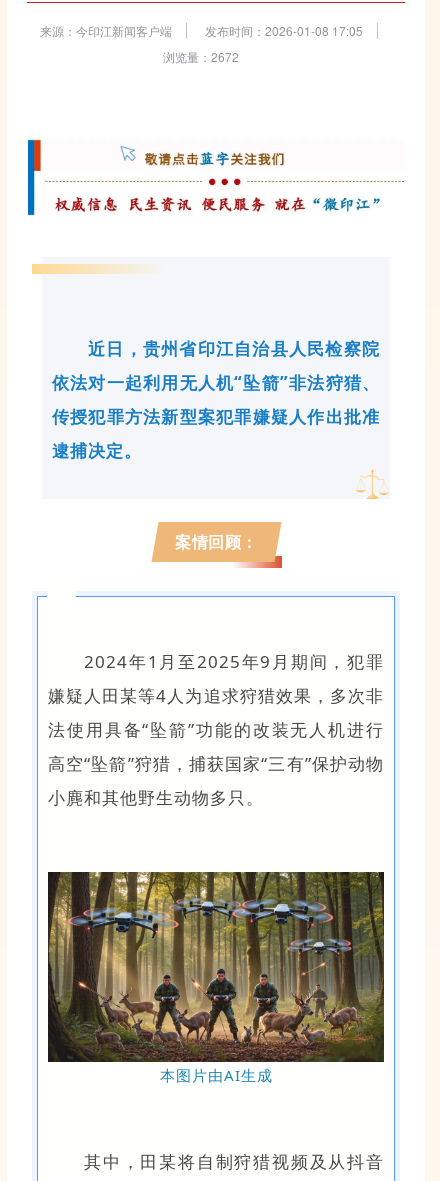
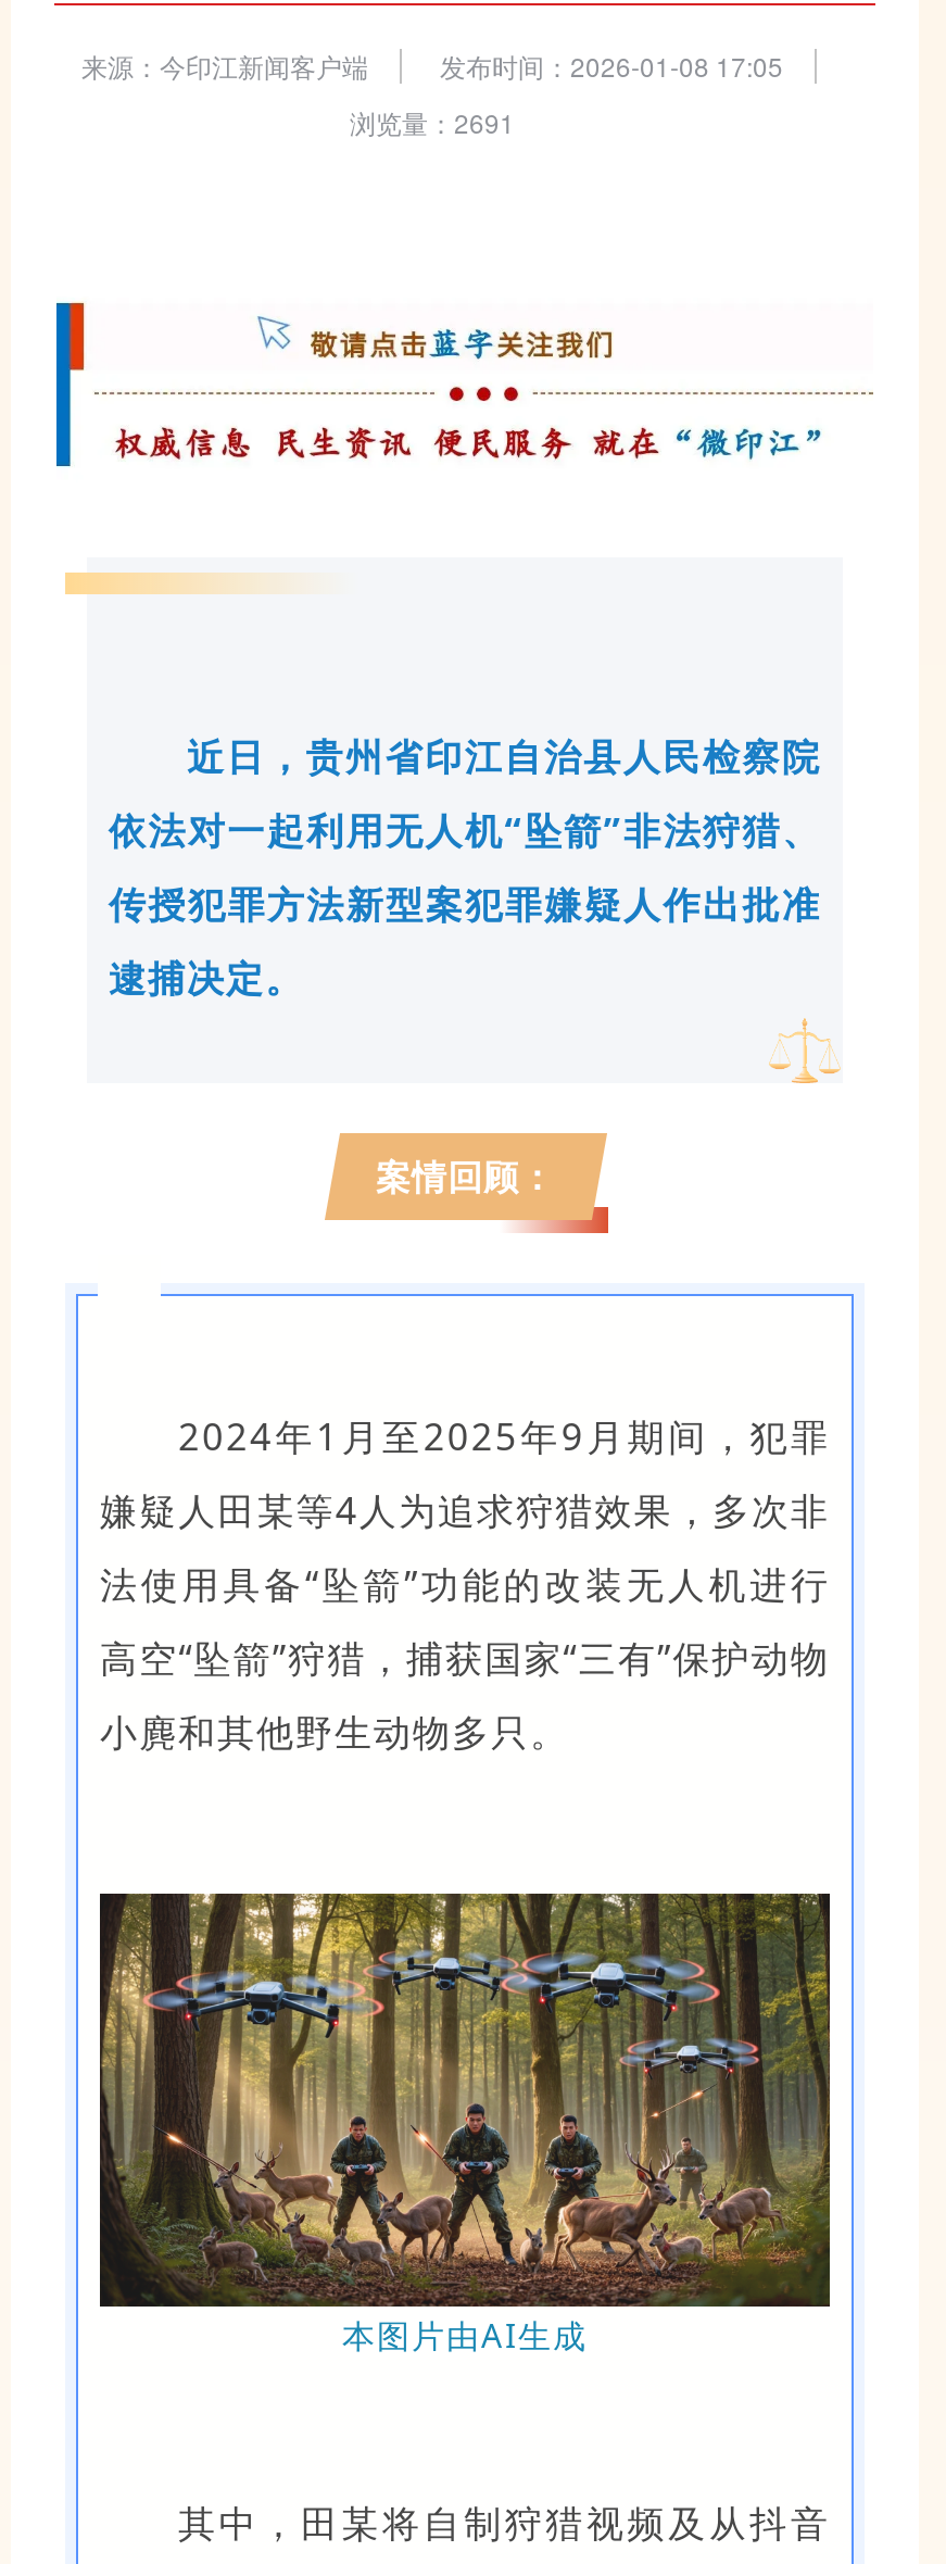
- 浏览量：2672
+ 浏览量：2691
